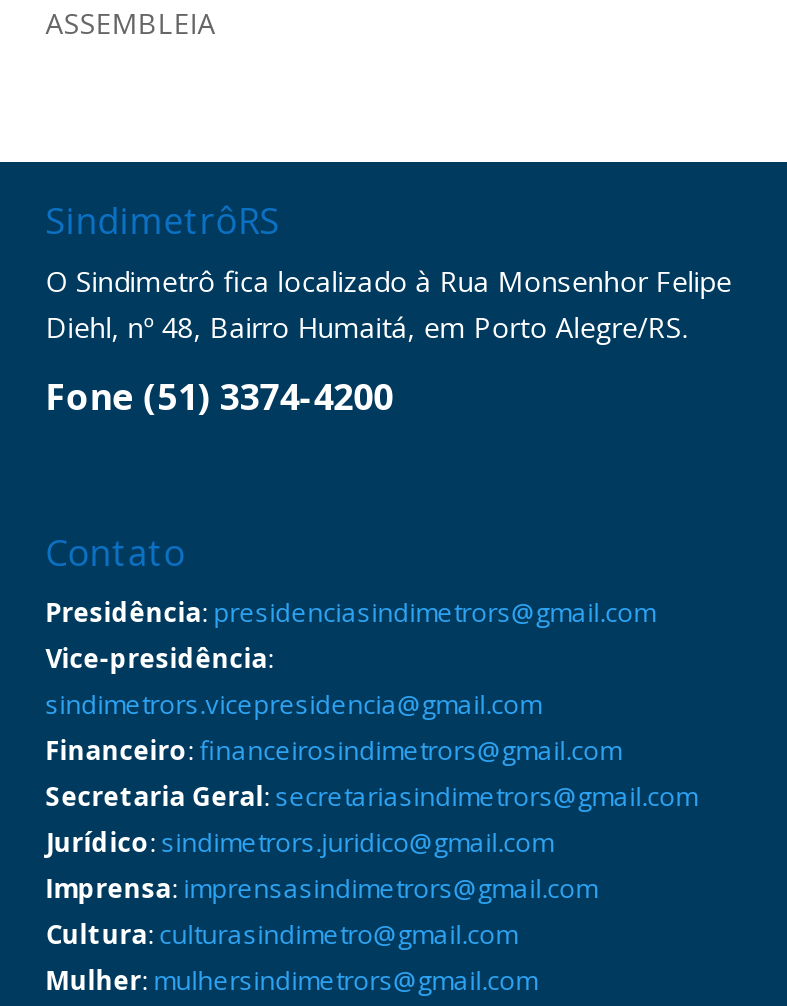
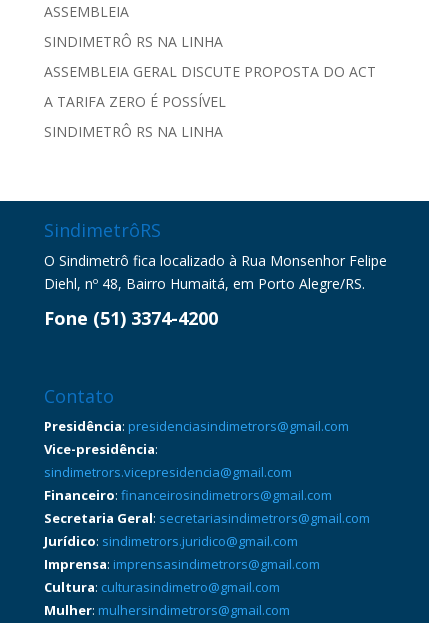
+ SINDIMETRÔ RS NA LINHA
+ ASSEMBLEIA GERAL DISCUTE PROPOSTA DO ACT
+ A TARIFA ZERO É POSSÍVEL
+ SINDIMETRÔ RS NA LINHA
